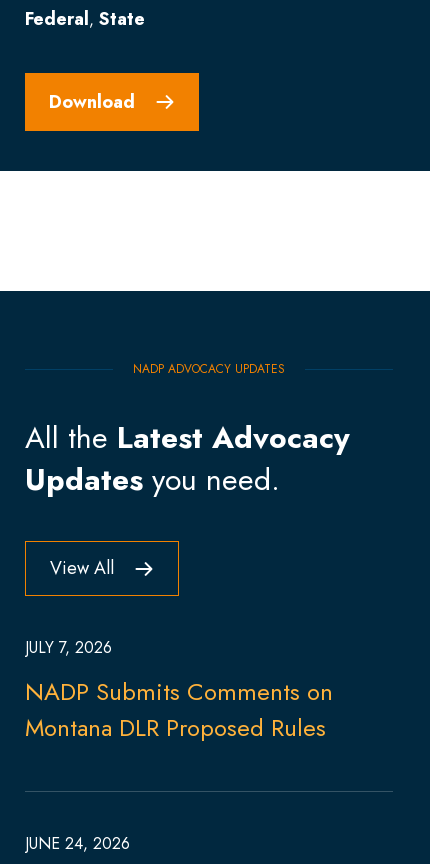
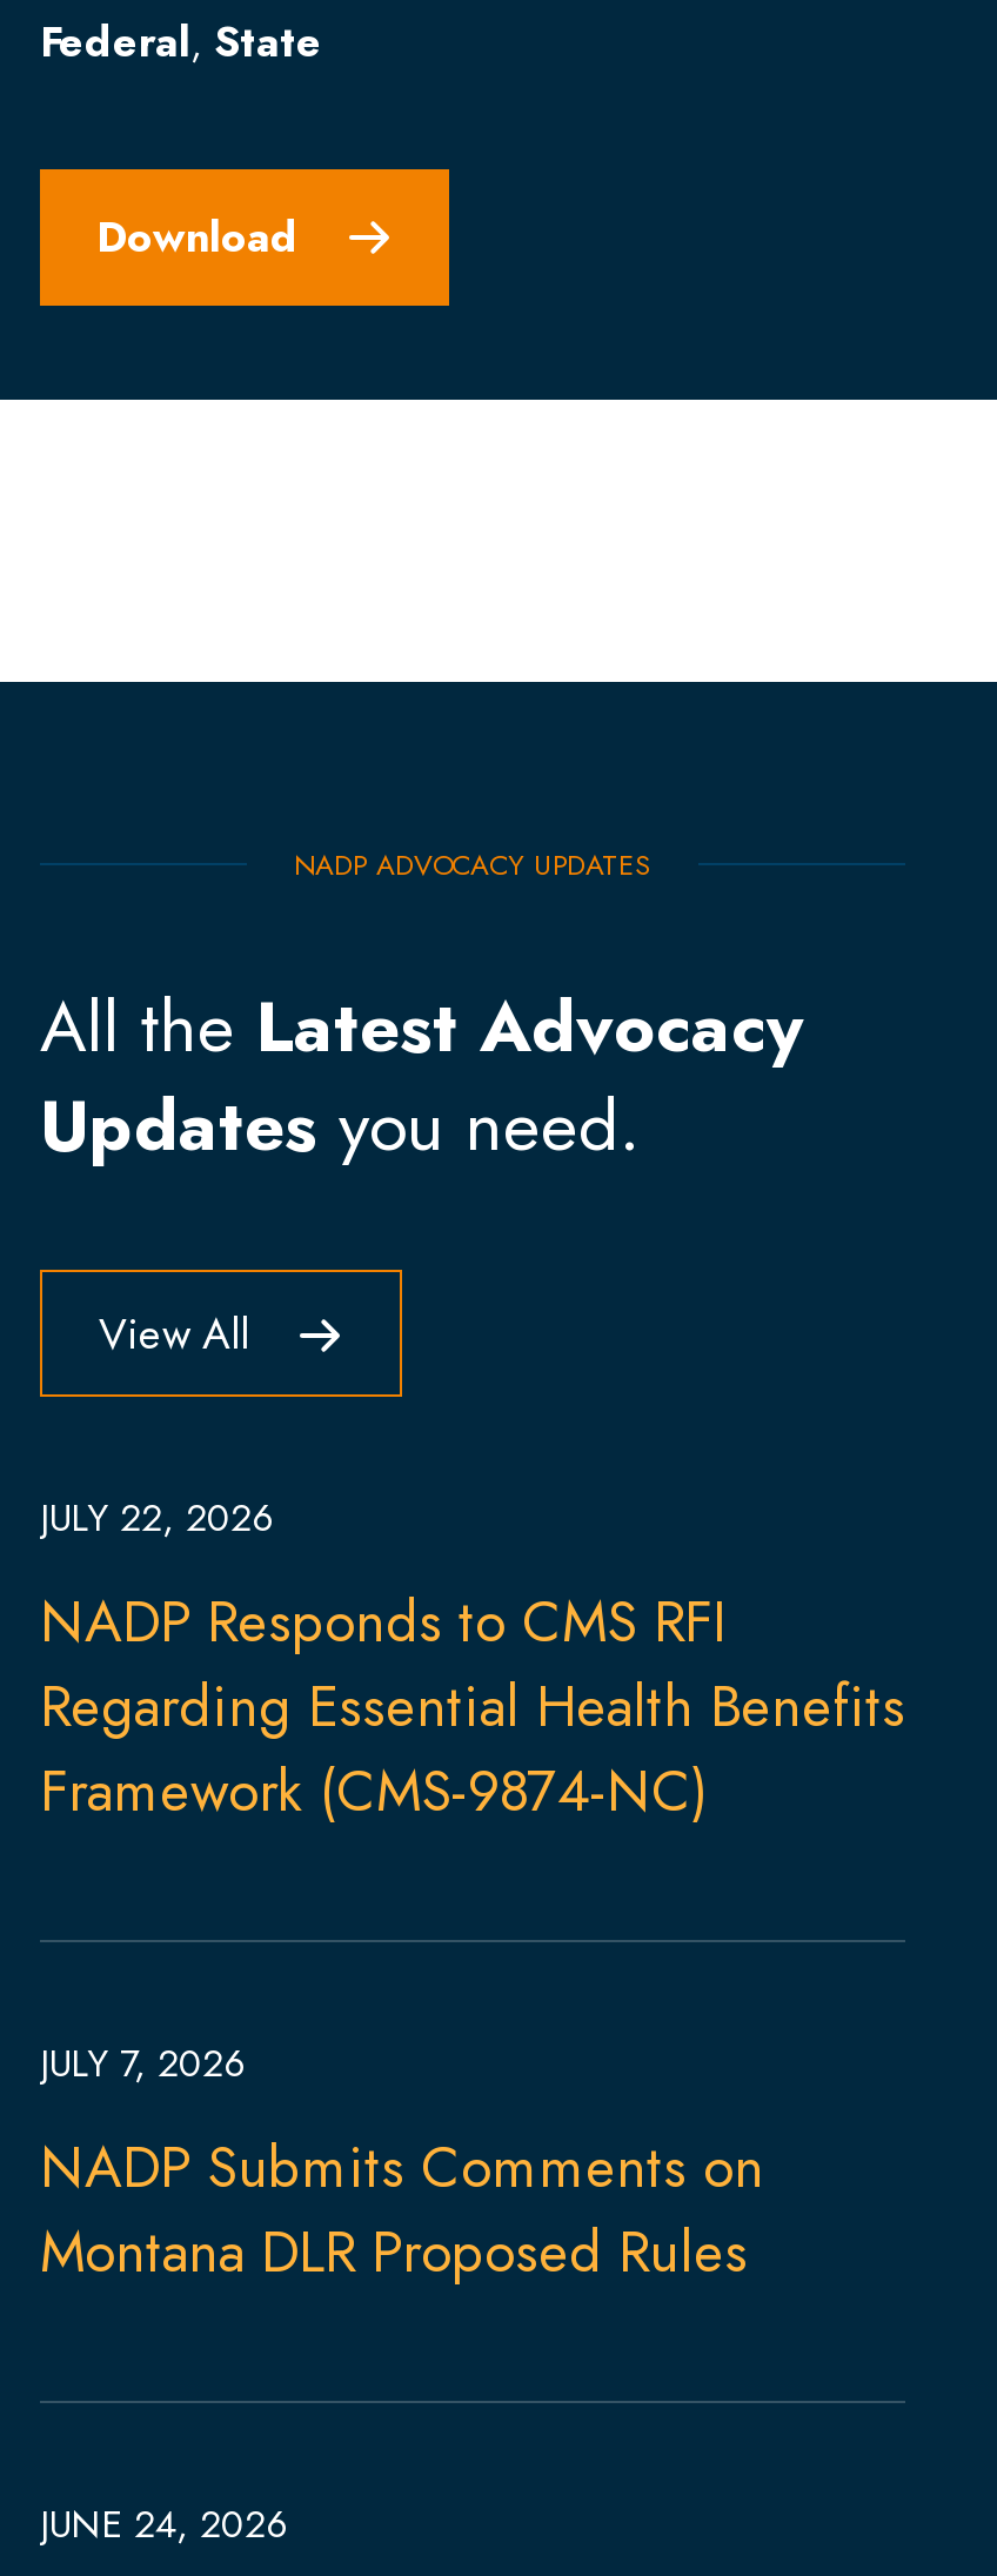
+ JULY 22, 2026
+ NADP Responds to CMS RFI
+ Regarding Essential Health Benefits
+ Framework (CMS-9874-NC)
